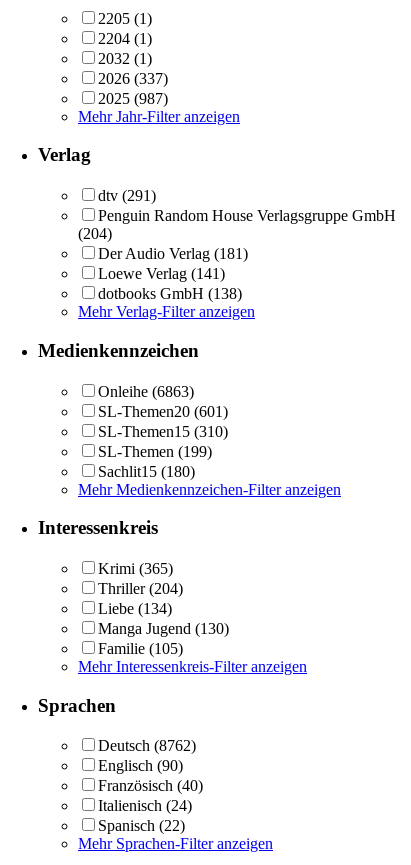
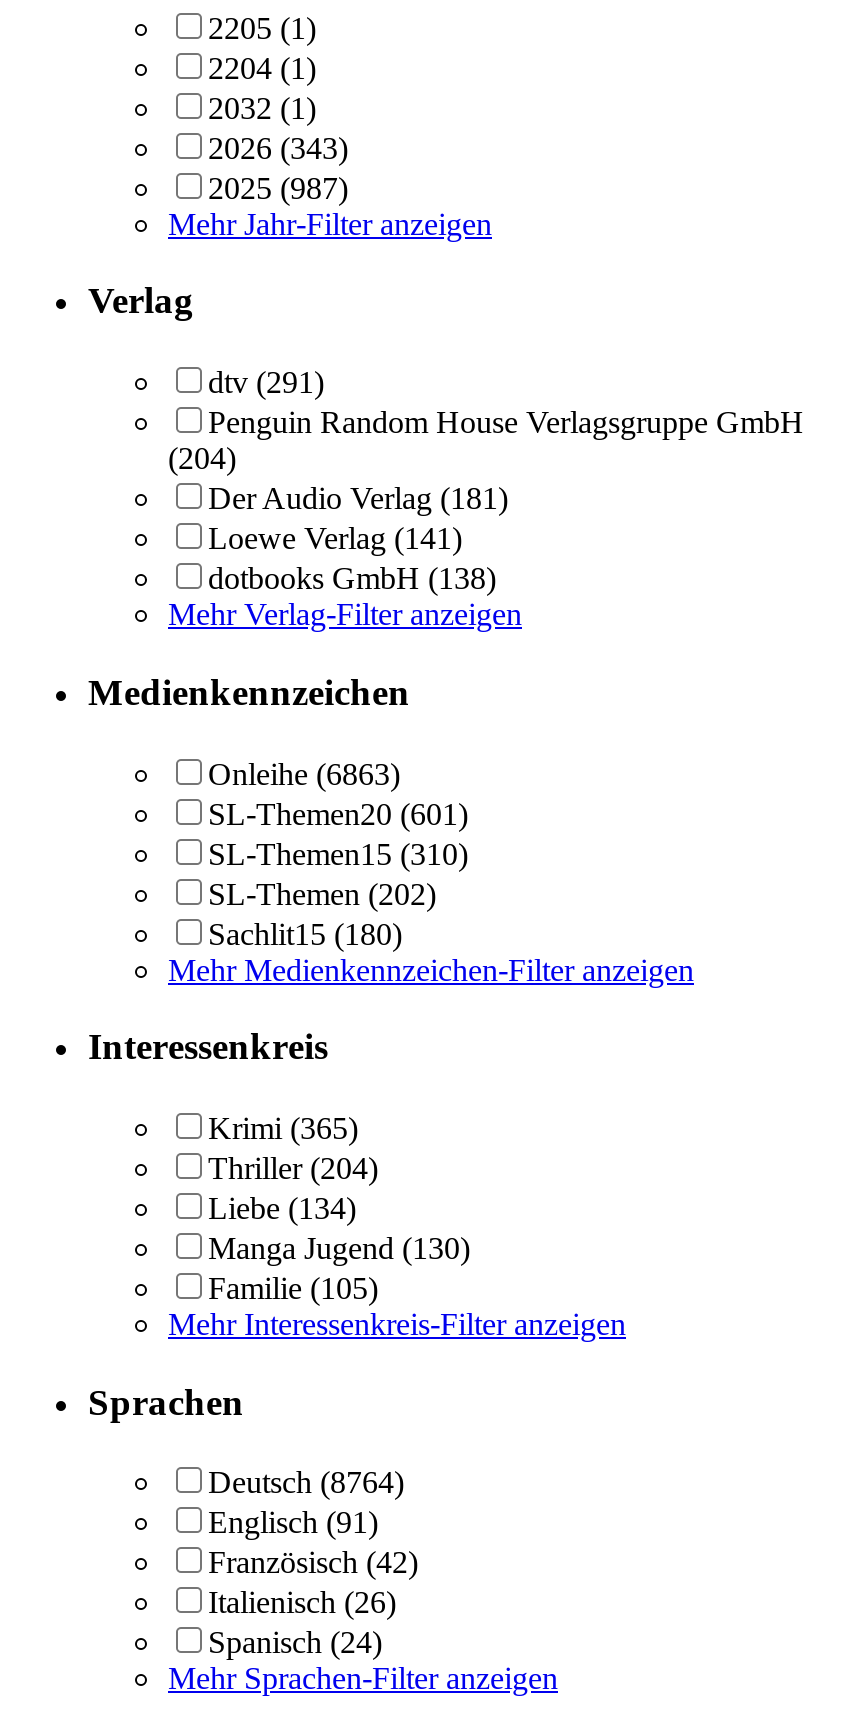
- 2026 (337)
+ 2026 (343)

- SL-Themen (199)
+ SL-Themen (202)

- Deutsch (8762)
+ Deutsch (8764)

- Englisch (90)
+ Englisch (91)

- Französisch (40)
+ Französisch (42)

- Italienisch (24)
+ Italienisch (26)

- Spanisch (22)
+ Spanisch (24)
